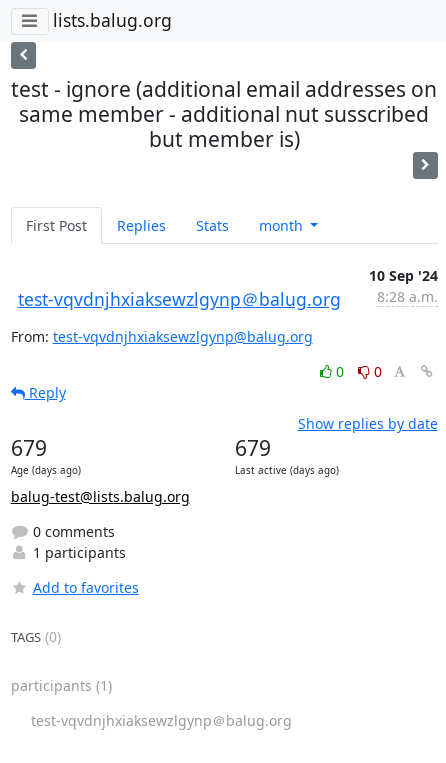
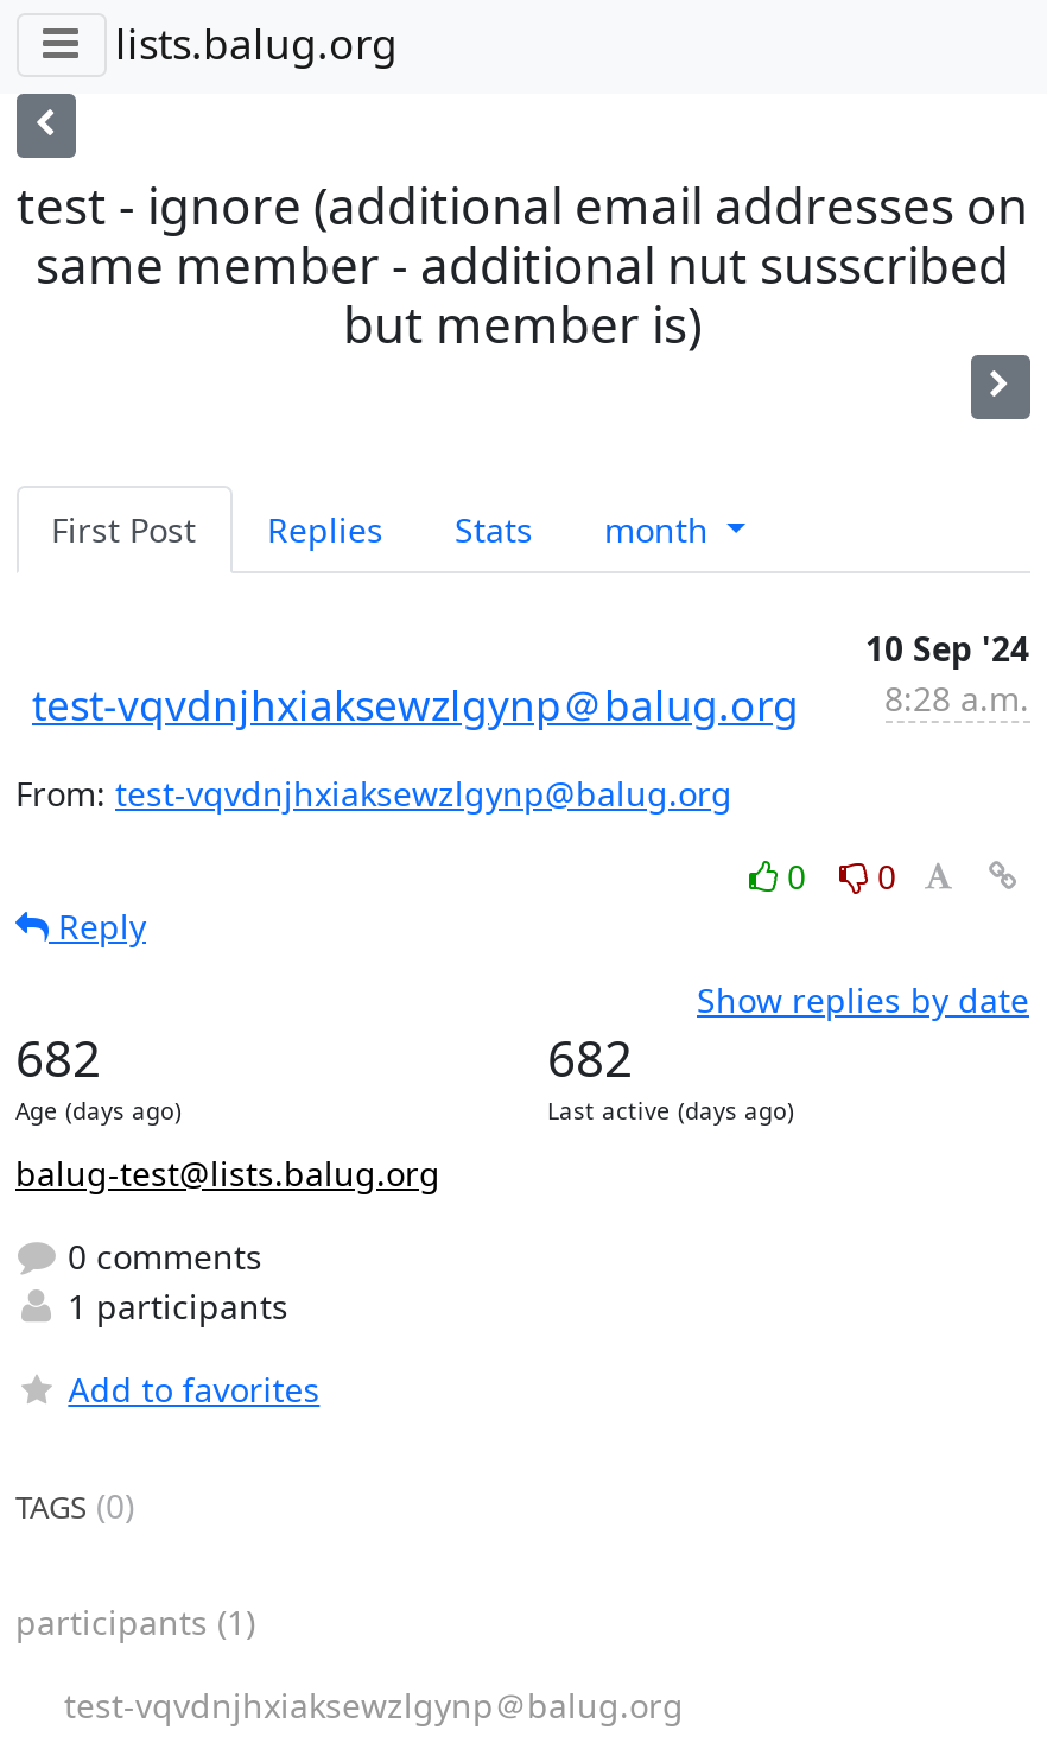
- 679
+ 682

- 679
+ 682
